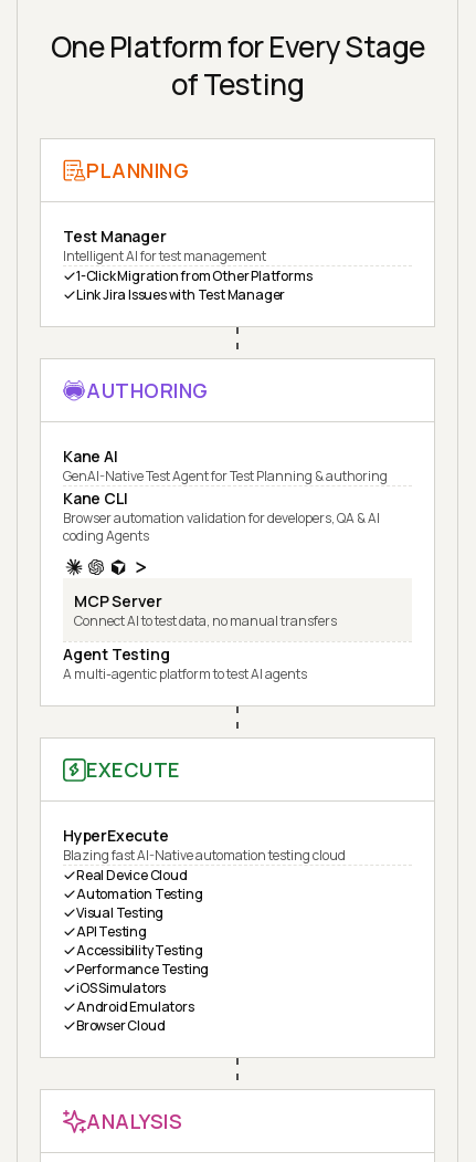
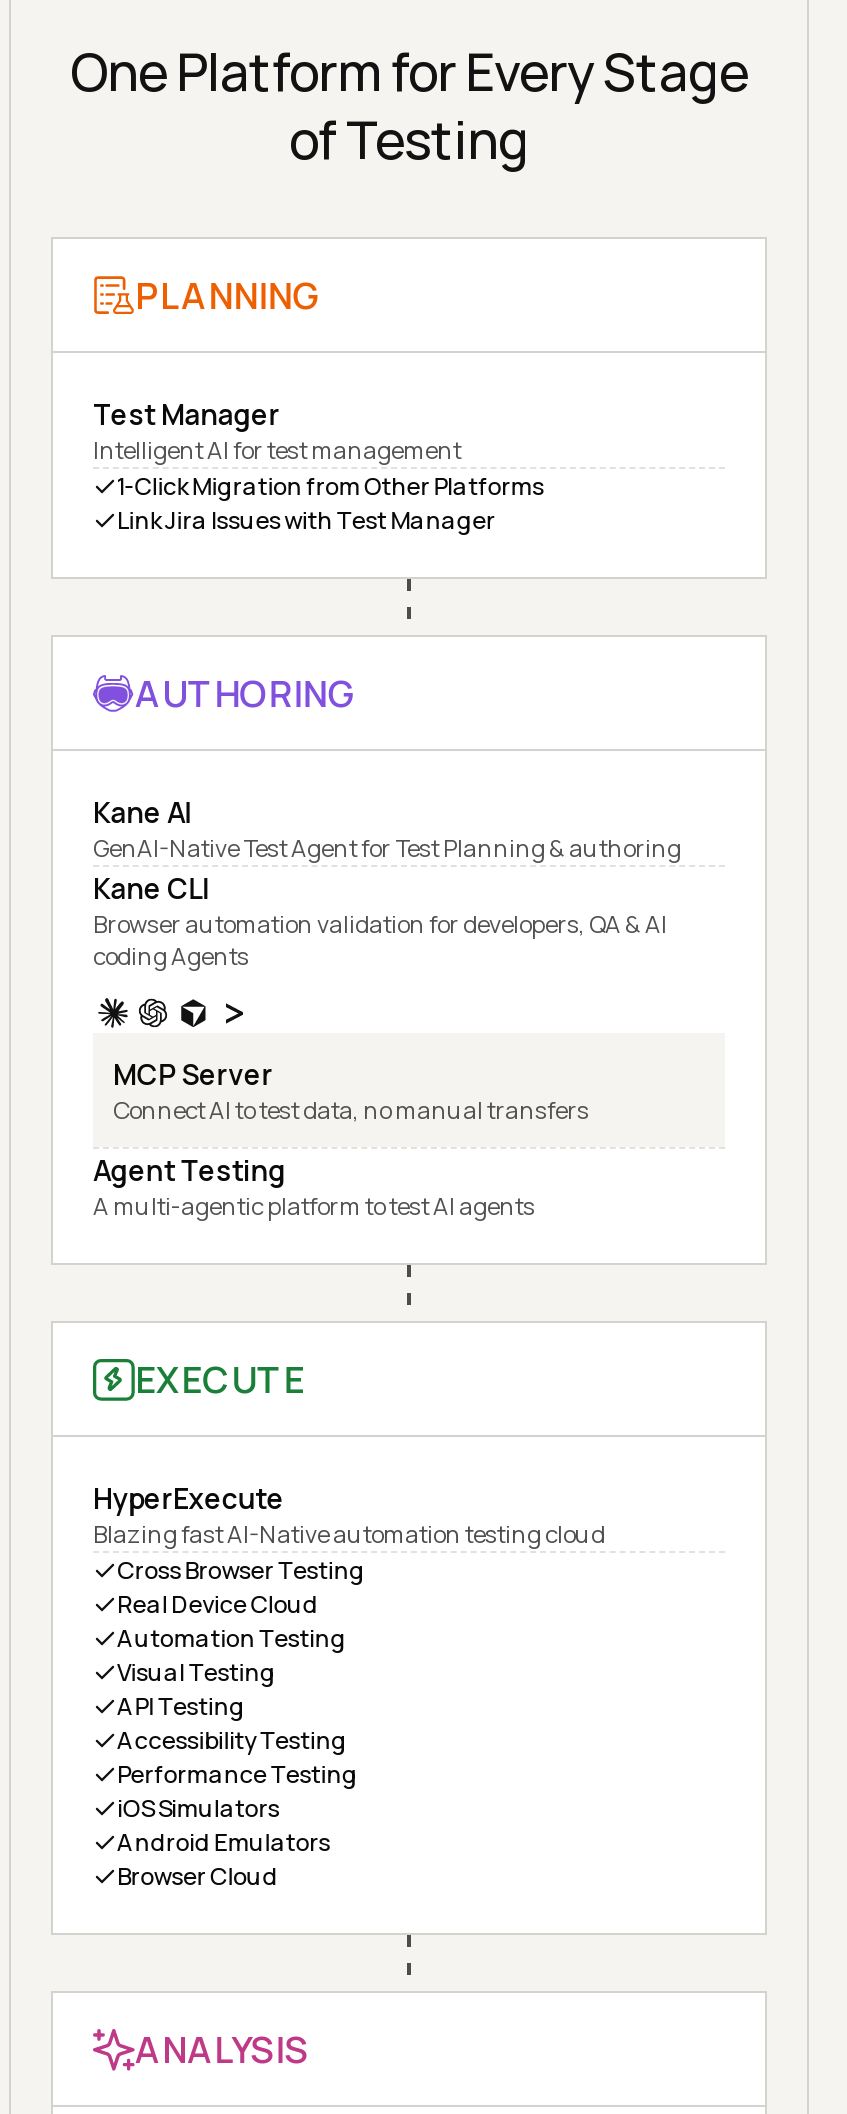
+ Cross Browser Testing
